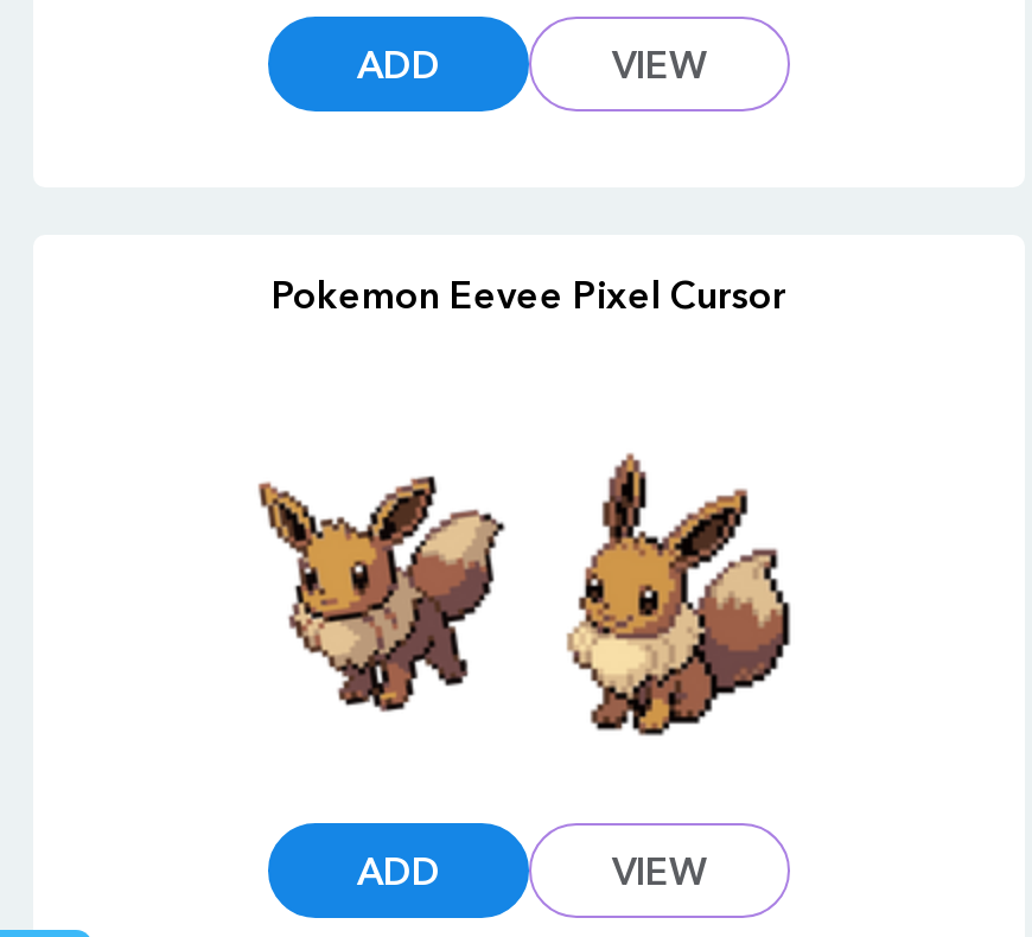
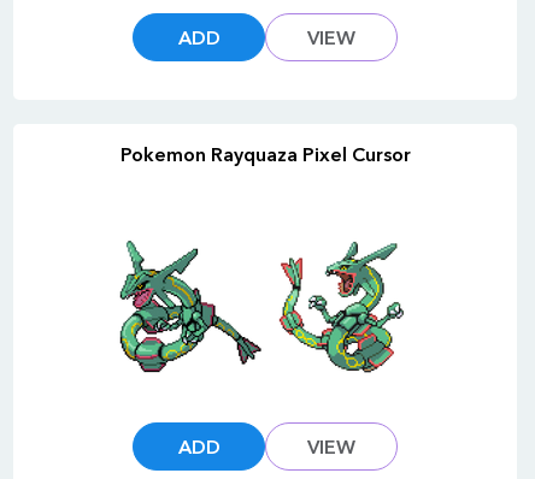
- Pokemon Eevee Pixel Cursor
+ Pokemon Rayquaza Pixel Cursor

- [image]
+ [image]

- [image]
+ [image]
